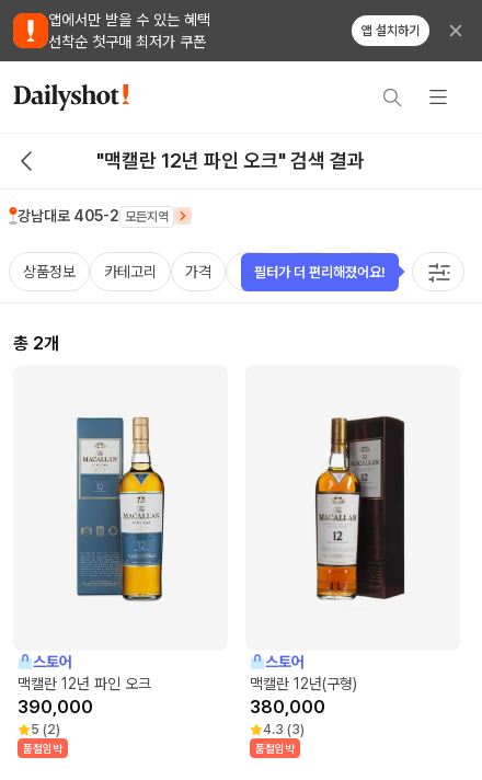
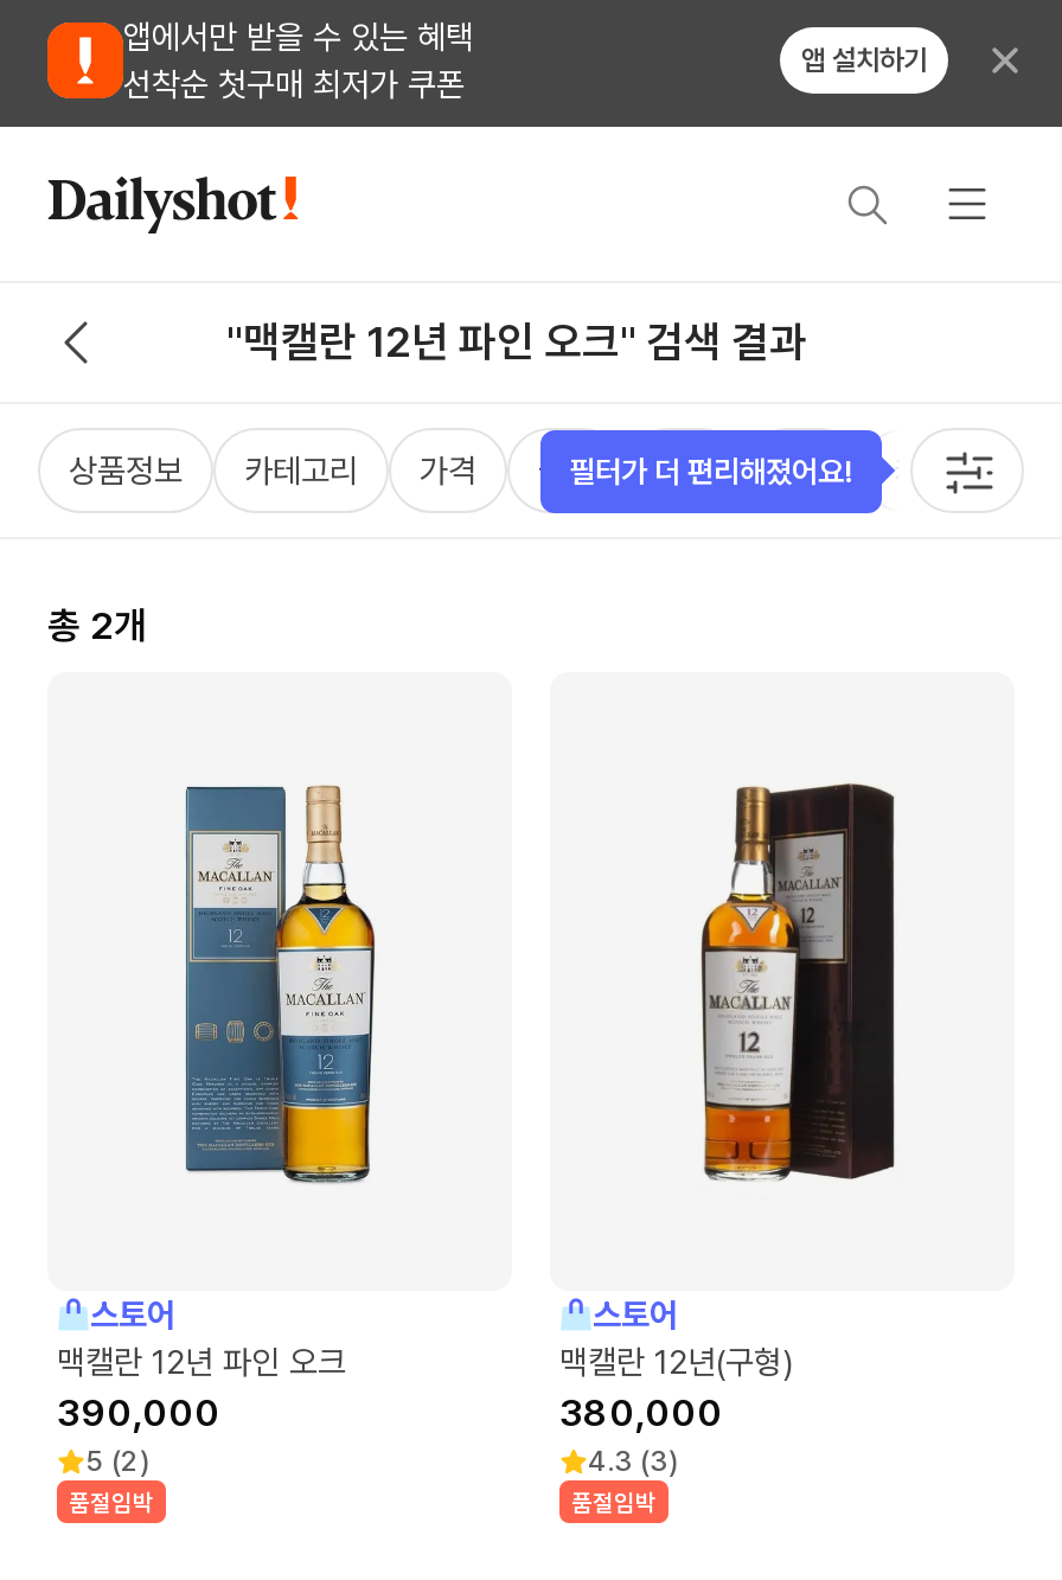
- 강남대로 405-2 모든지역
